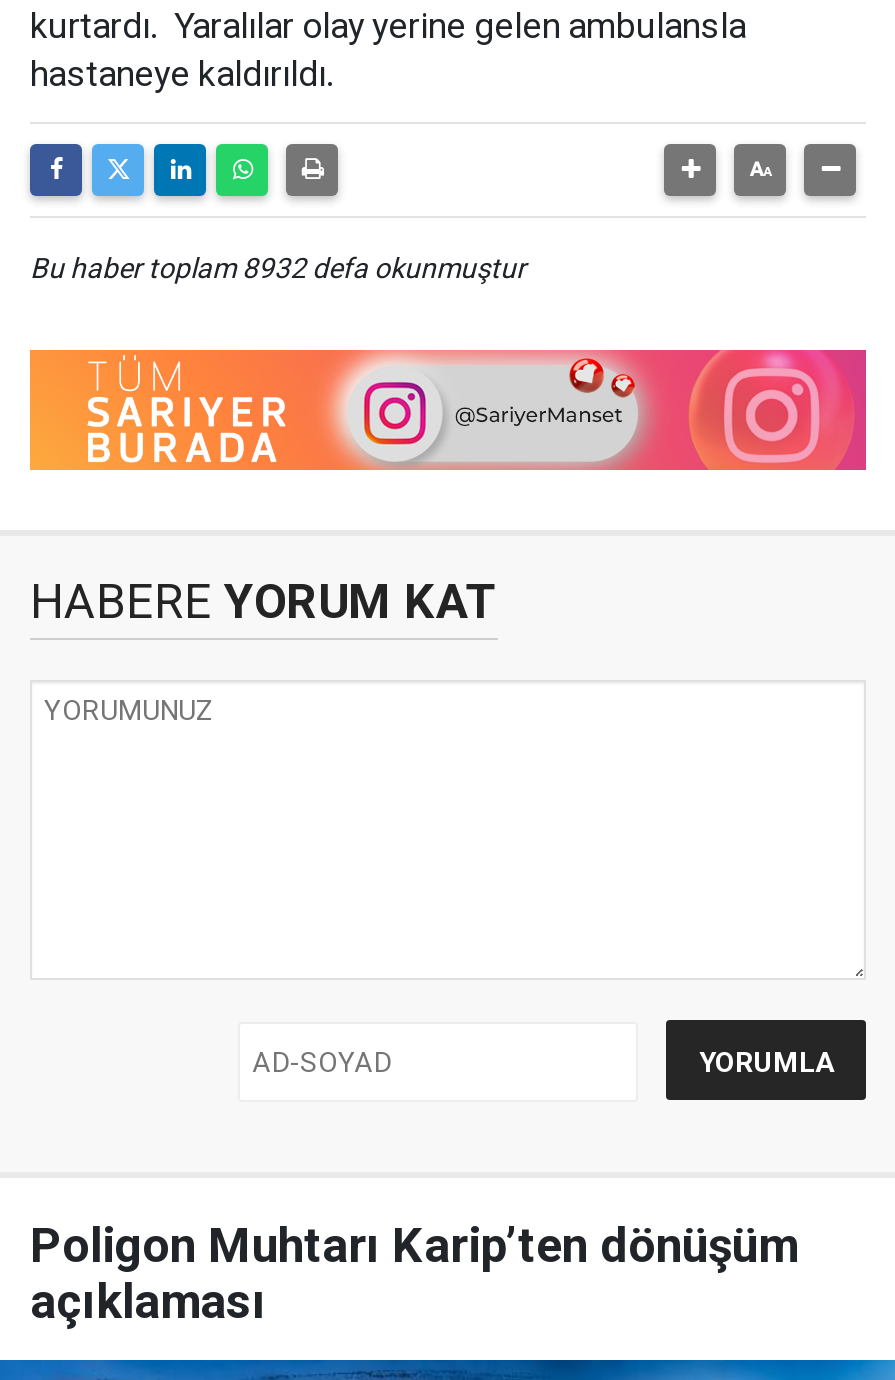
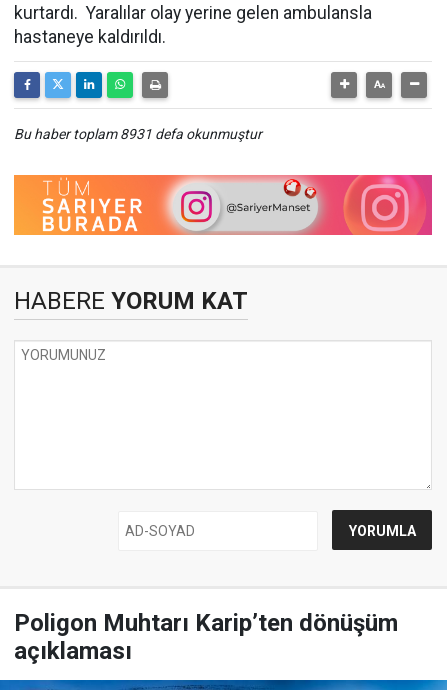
- Bu haber toplam 8932 defa okunmuştur
+ Bu haber toplam 8931 defa okunmuştur
